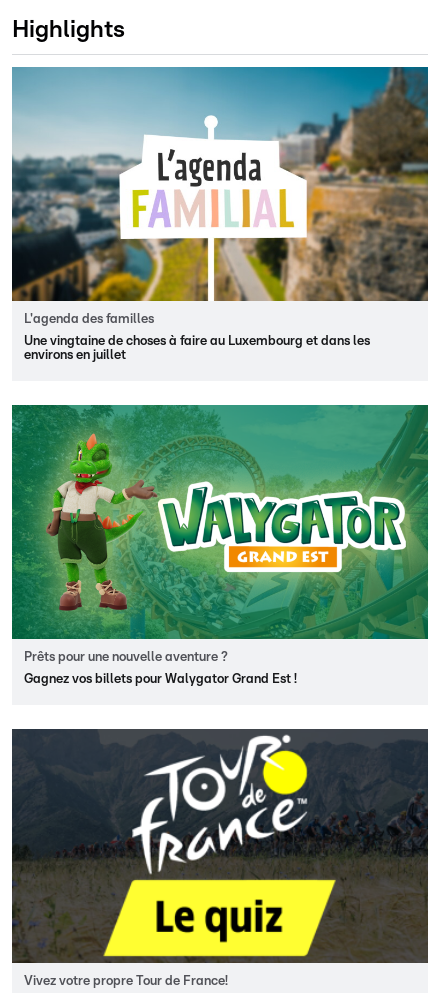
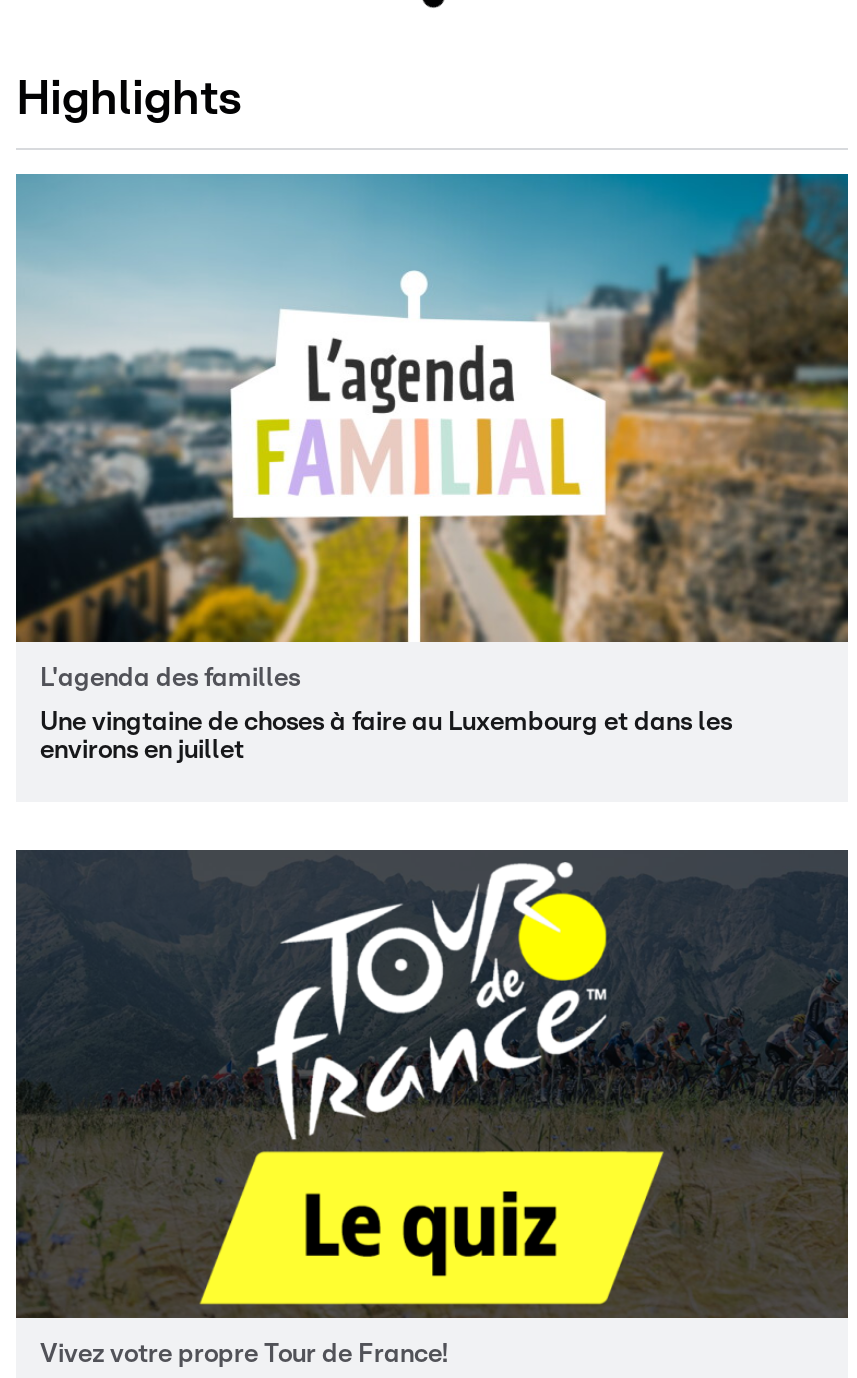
- [image]
- Prêts pour une nouvelle aventure ?
- Gagnez vos billets pour Walygator Grand Est !
